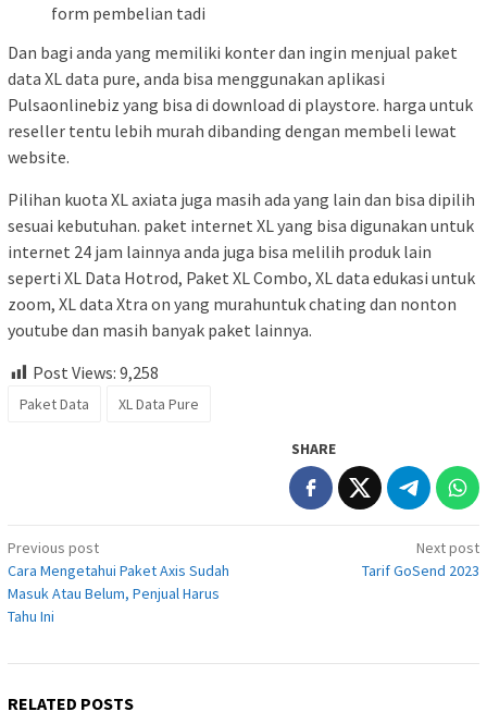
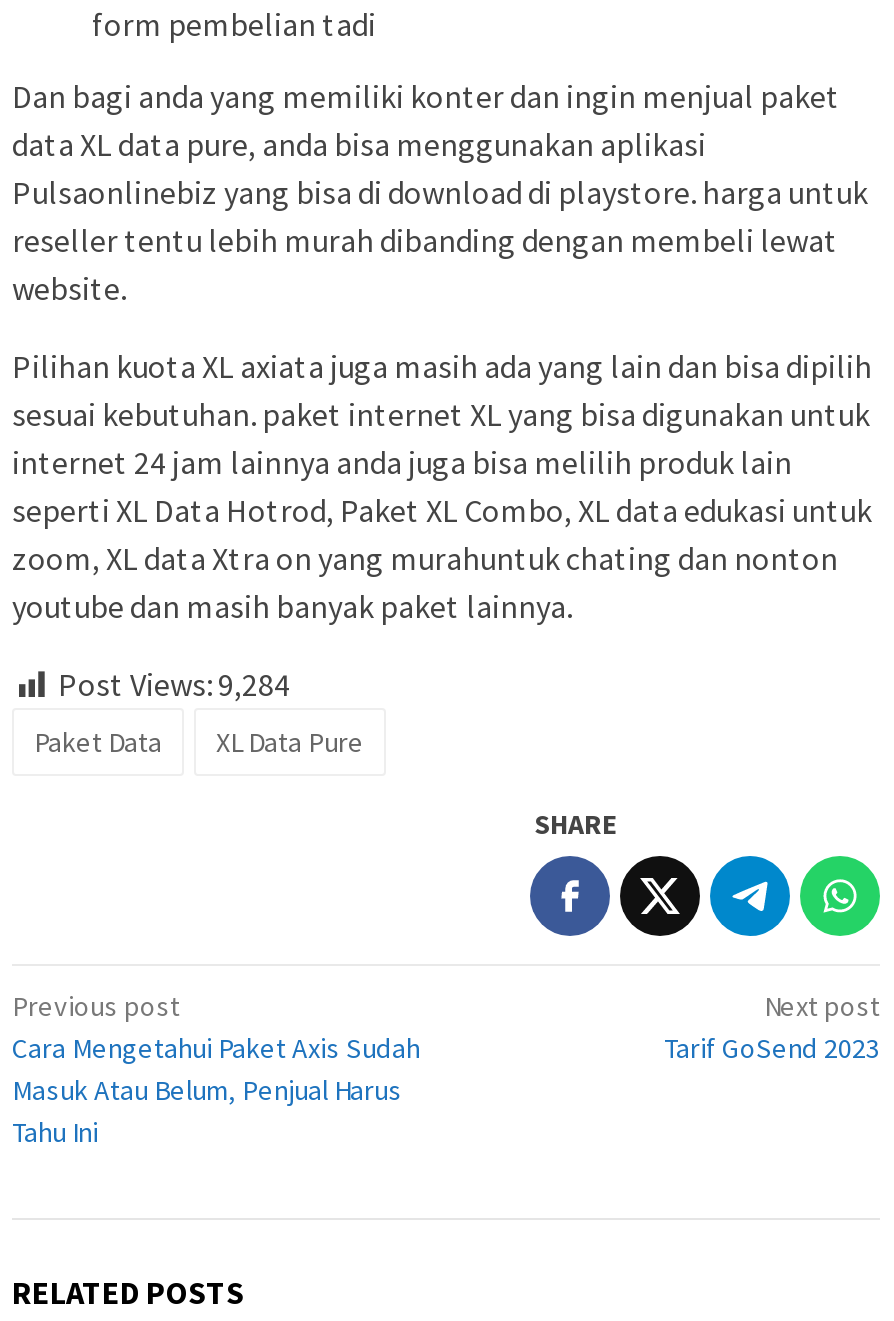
- Post Views: 9,258
+ Post Views: 9,284
